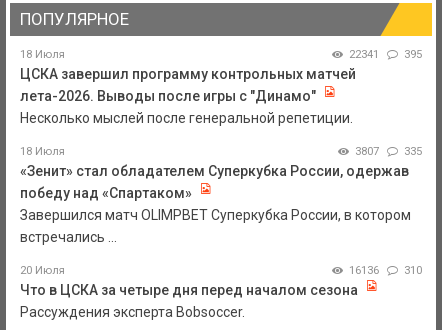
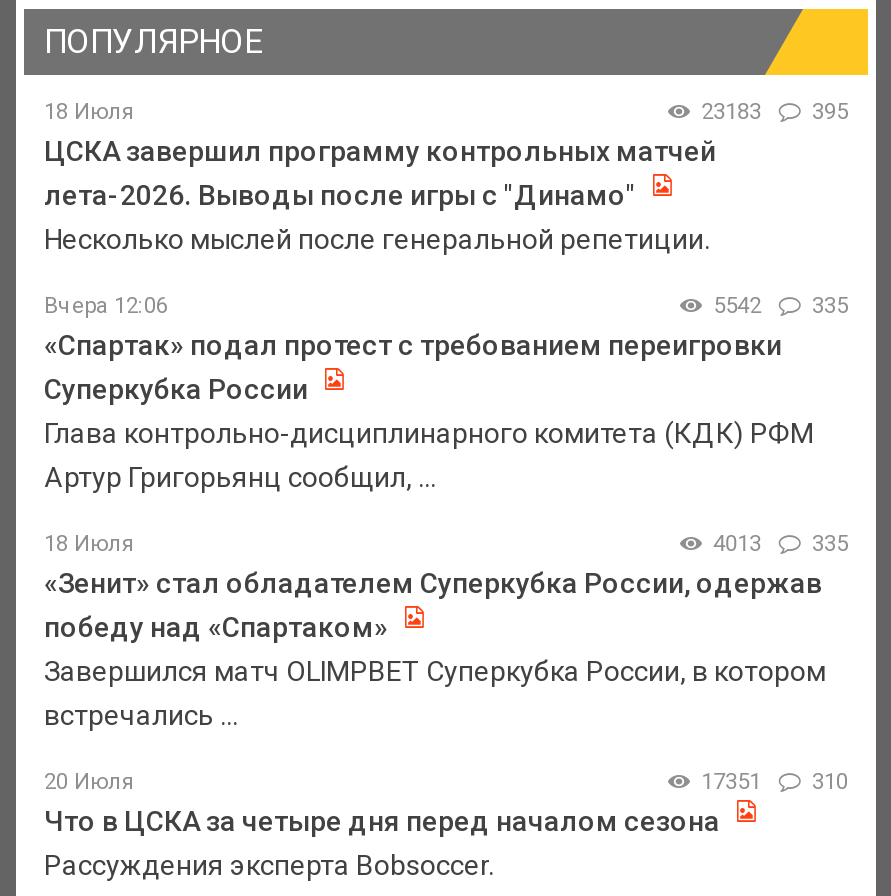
- 22341 395
+ 23183 395

+ Вчера 12:06
+ 5542
+ 335
+ «Спартак» подал протест с требованием переигровки
+ Суперкубка России
+ Глава контрольно-дисциплинарного комитета (КДК) РФМ
+ Артур Григорьянц сообщил, ...

- 3807 335
+ 4013 335

- 16136 310
+ 17351 310
